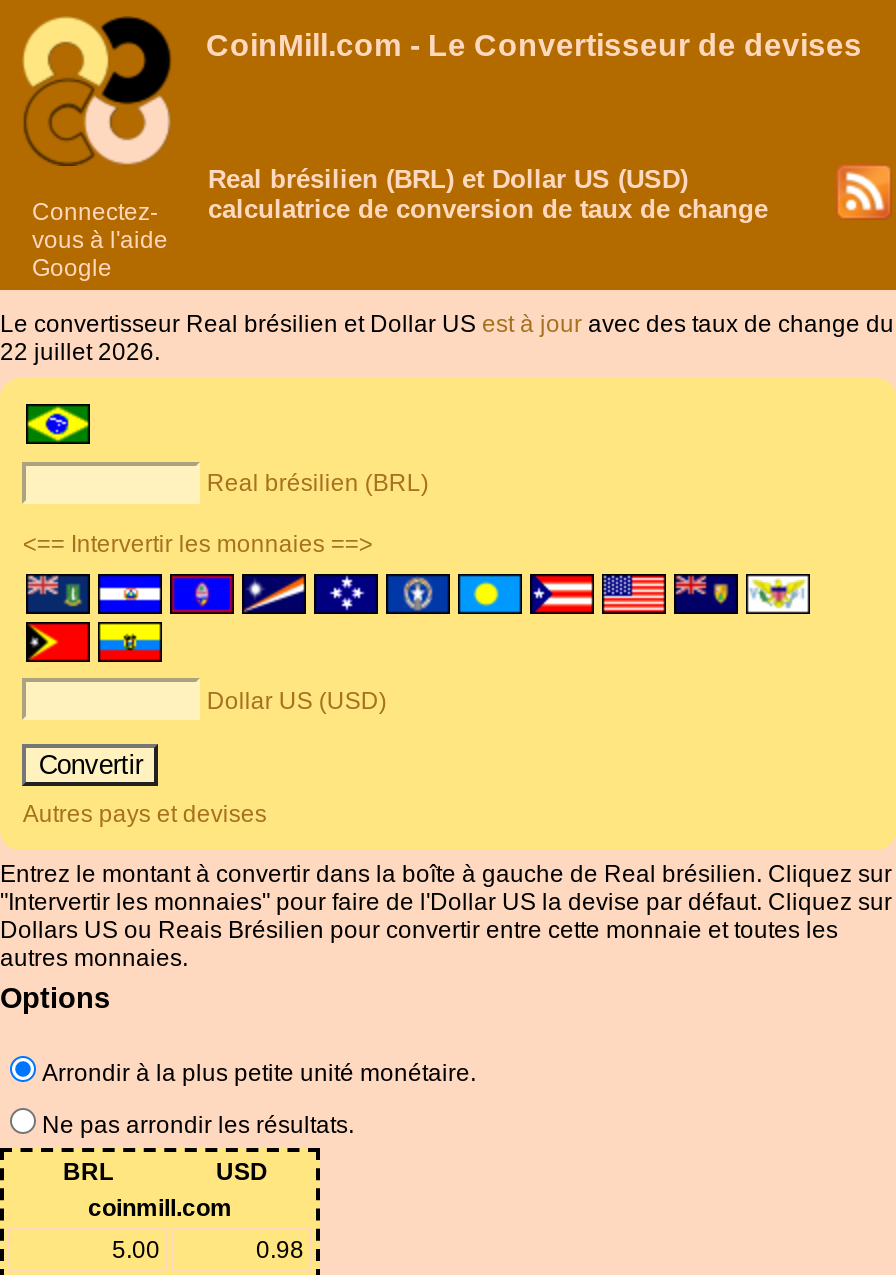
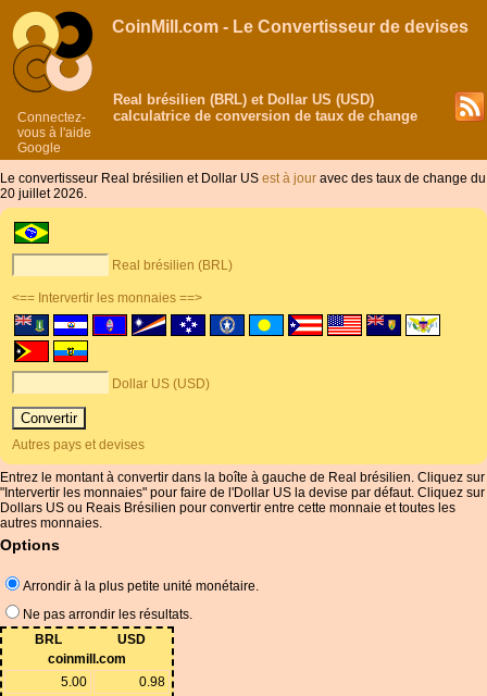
- 22 juillet 2026.
+ 20 juillet 2026.
